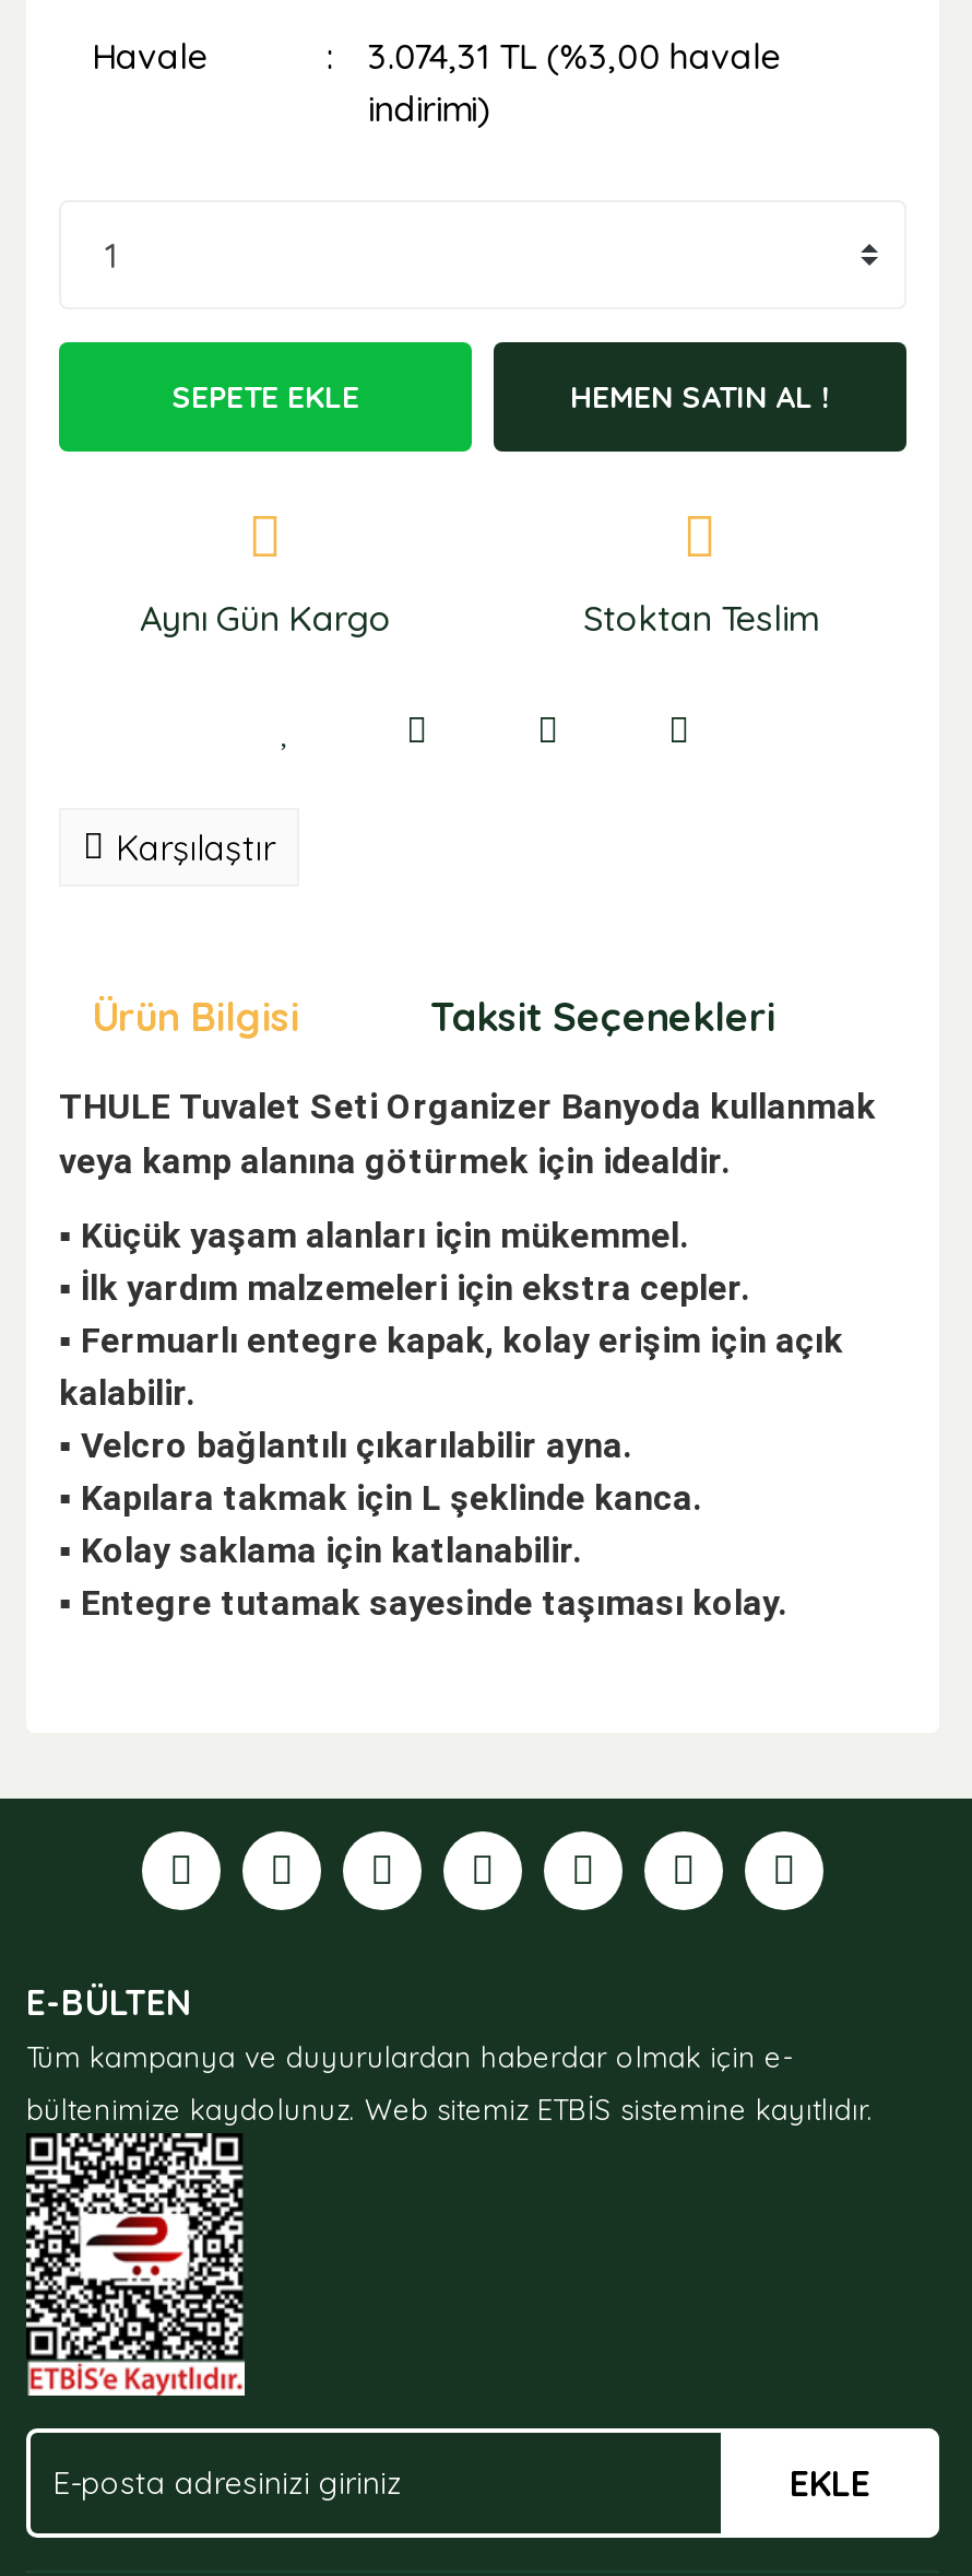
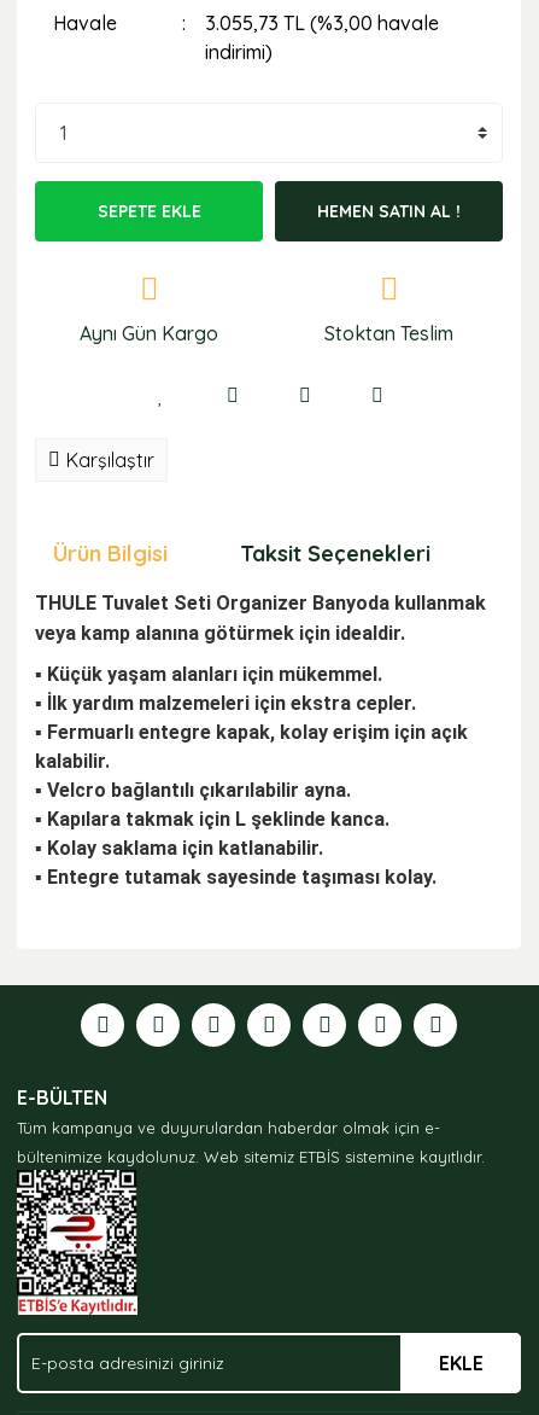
- 3.074,31 TL (%3,00 havale
+ 3.055,73 TL (%3,00 havale
